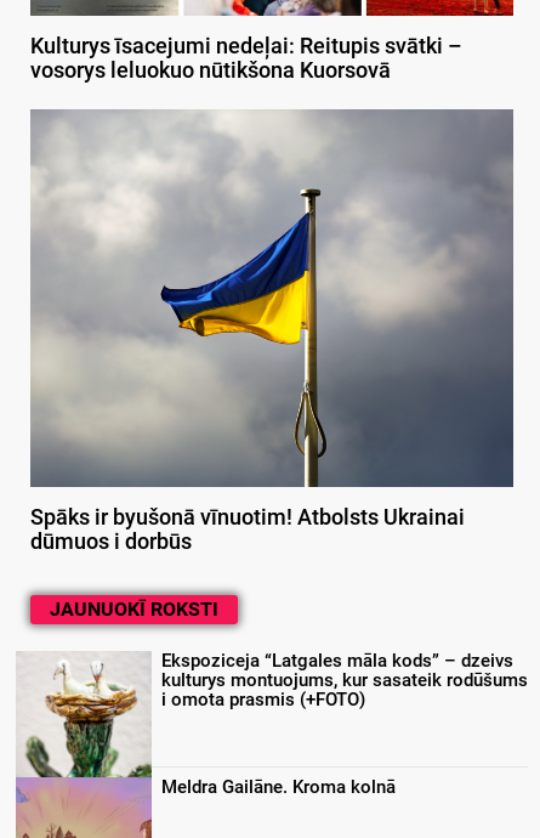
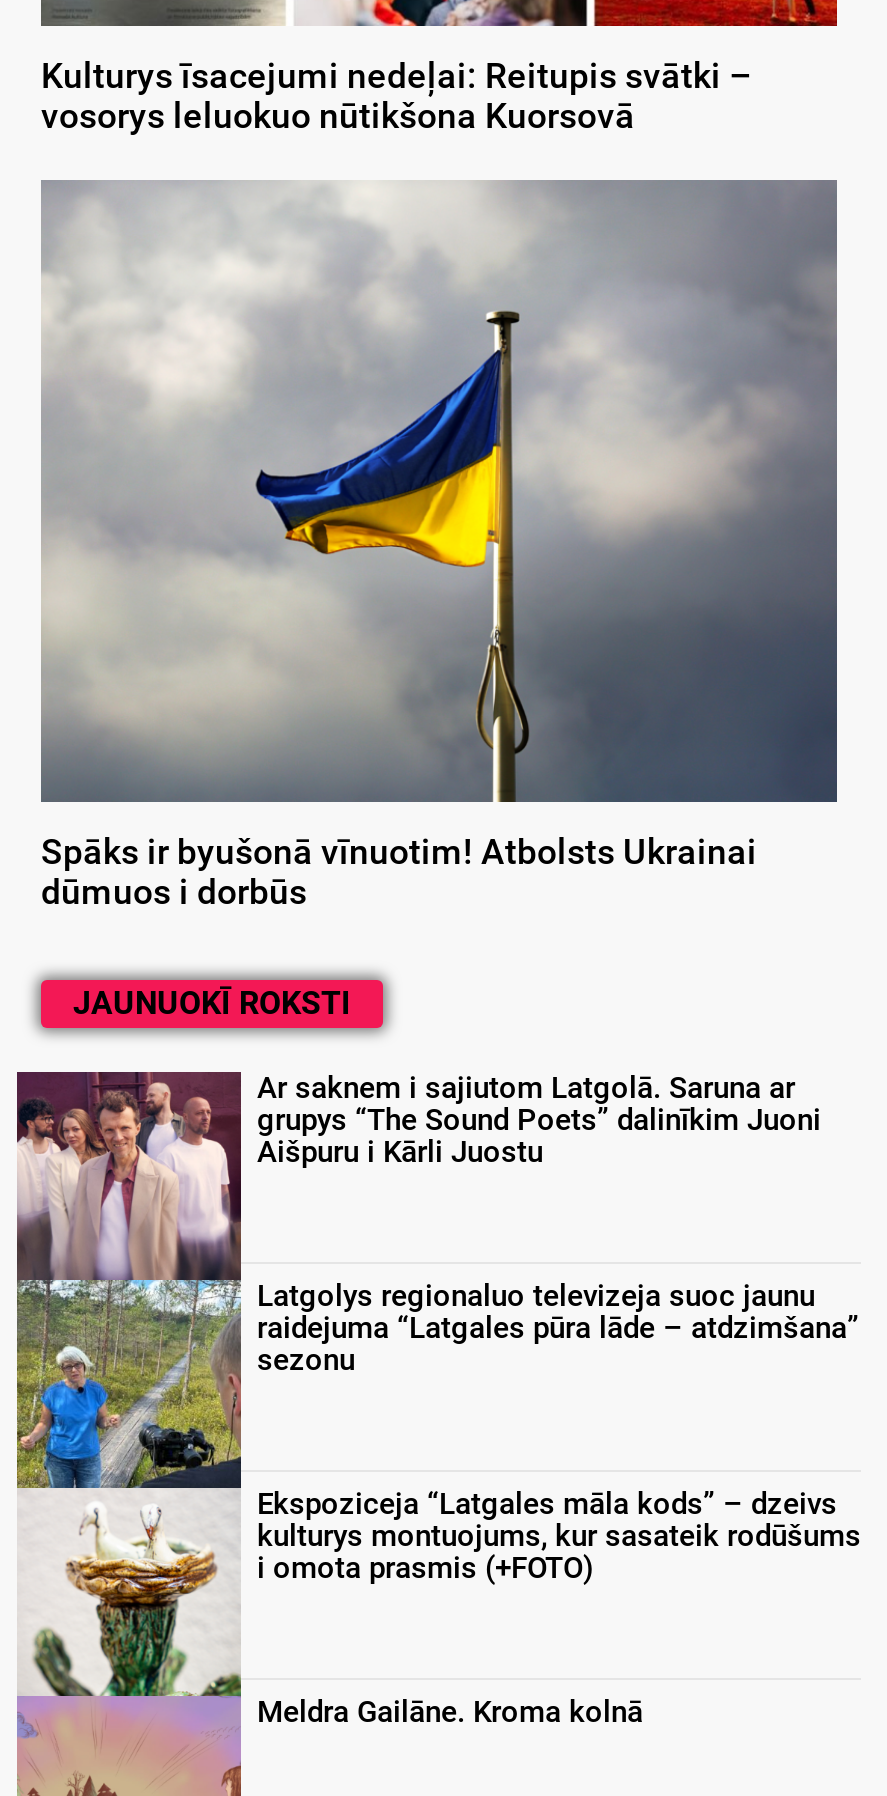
+ [image]
+ Ar saknem i sajiutom Latgolā. Saruna ar
+ grupys “The Sound Poets” dalinīkim Juoni
+ Aišpuru i Kārli Juostu

+ Latgolys regionaluo televizeja suoc jaunu
+ raidejuma “Latgales pūra lāde – atdzimšana”
+ sezonu
